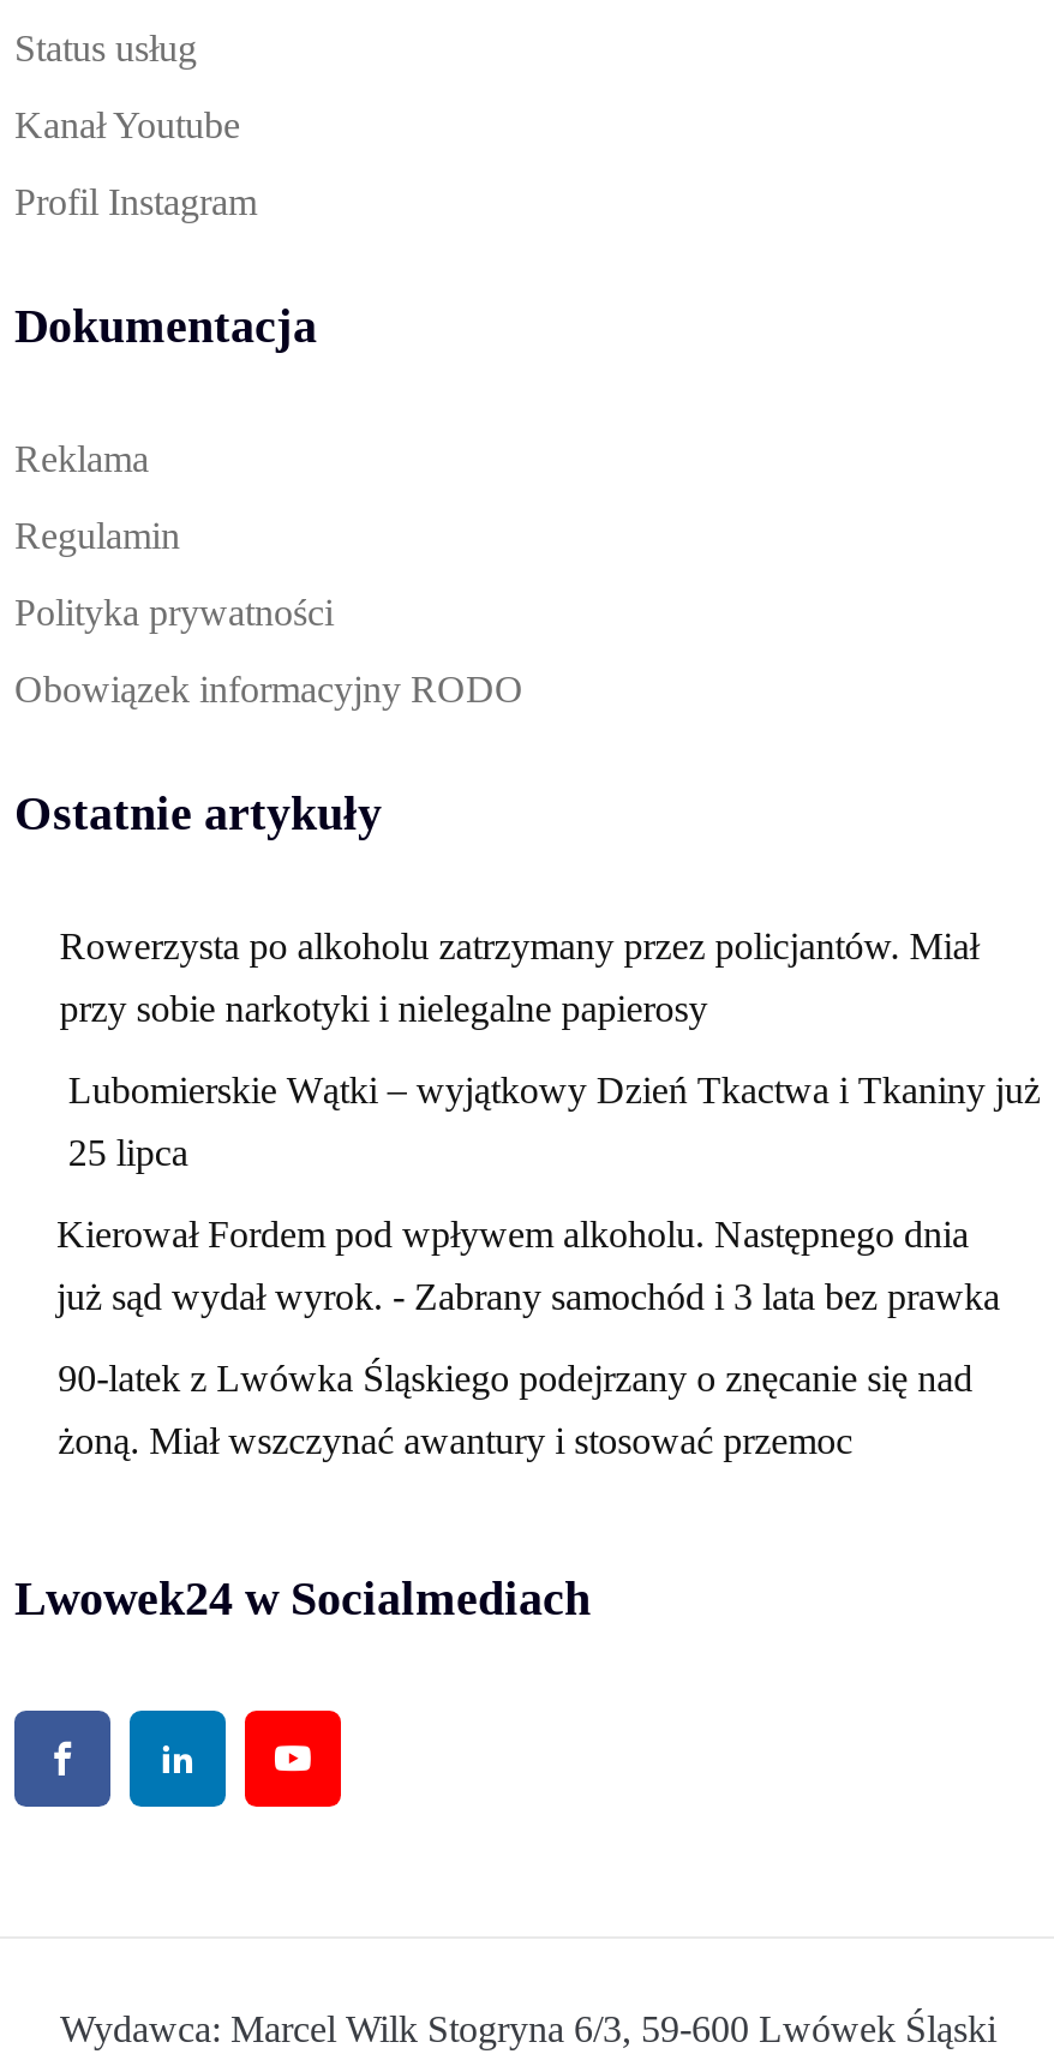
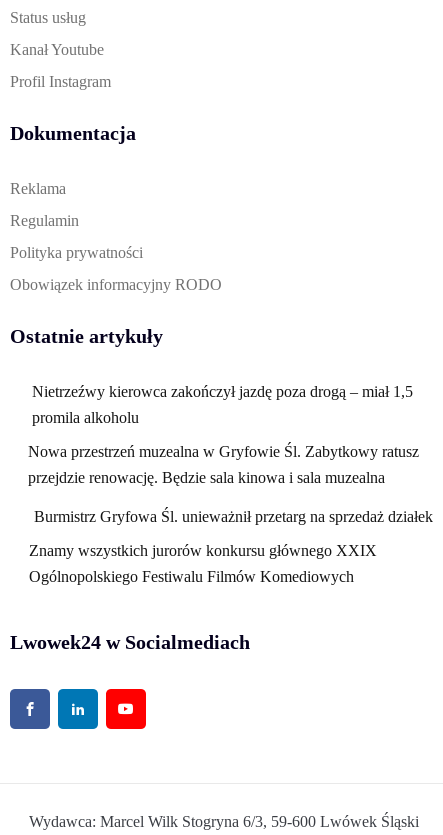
- Rowerzysta po alkoholu zatrzymany przez policjantów. Miał
- przy sobie narkotyki i nielegalne papierosy
- Lubomierskie Wątki – wyjątkowy Dzień Tkactwa i Tkaniny już
- 25 lipca
- Kierował Fordem pod wpływem alkoholu. Następnego dnia
- już sąd wydał wyrok. - Zabrany samochód i 3 lata bez prawka
- 90-latek z Lwówka Śląskiego podejrzany o znęcanie się nad
- żoną. Miał wszczynać awantury i stosować przemoc
+ Nietrzeźwy kierowca zakończył jazdę poza drogą – miał 1,5
+ promila alkoholu
+ Nowa przestrzeń muzealna w Gryfowie Śl. Zabytkowy ratusz
+ przejdzie renowację. Będzie sala kinowa i sala muzealna
+ Burmistrz Gryfowa Śl. unieważnił przetarg na sprzedaż działek
+ Znamy wszystkich jurorów konkursu głównego XXIX
+ Ogólnopolskiego Festiwalu Filmów Komediowych
